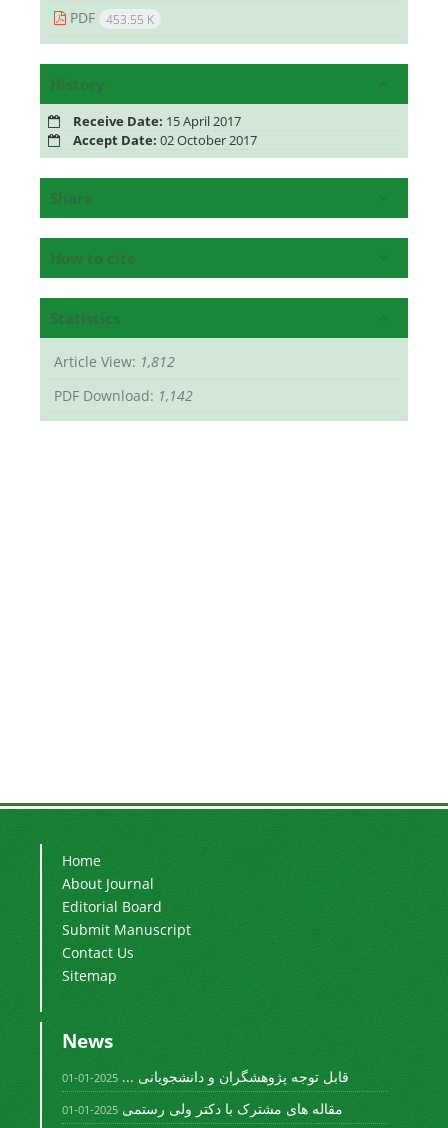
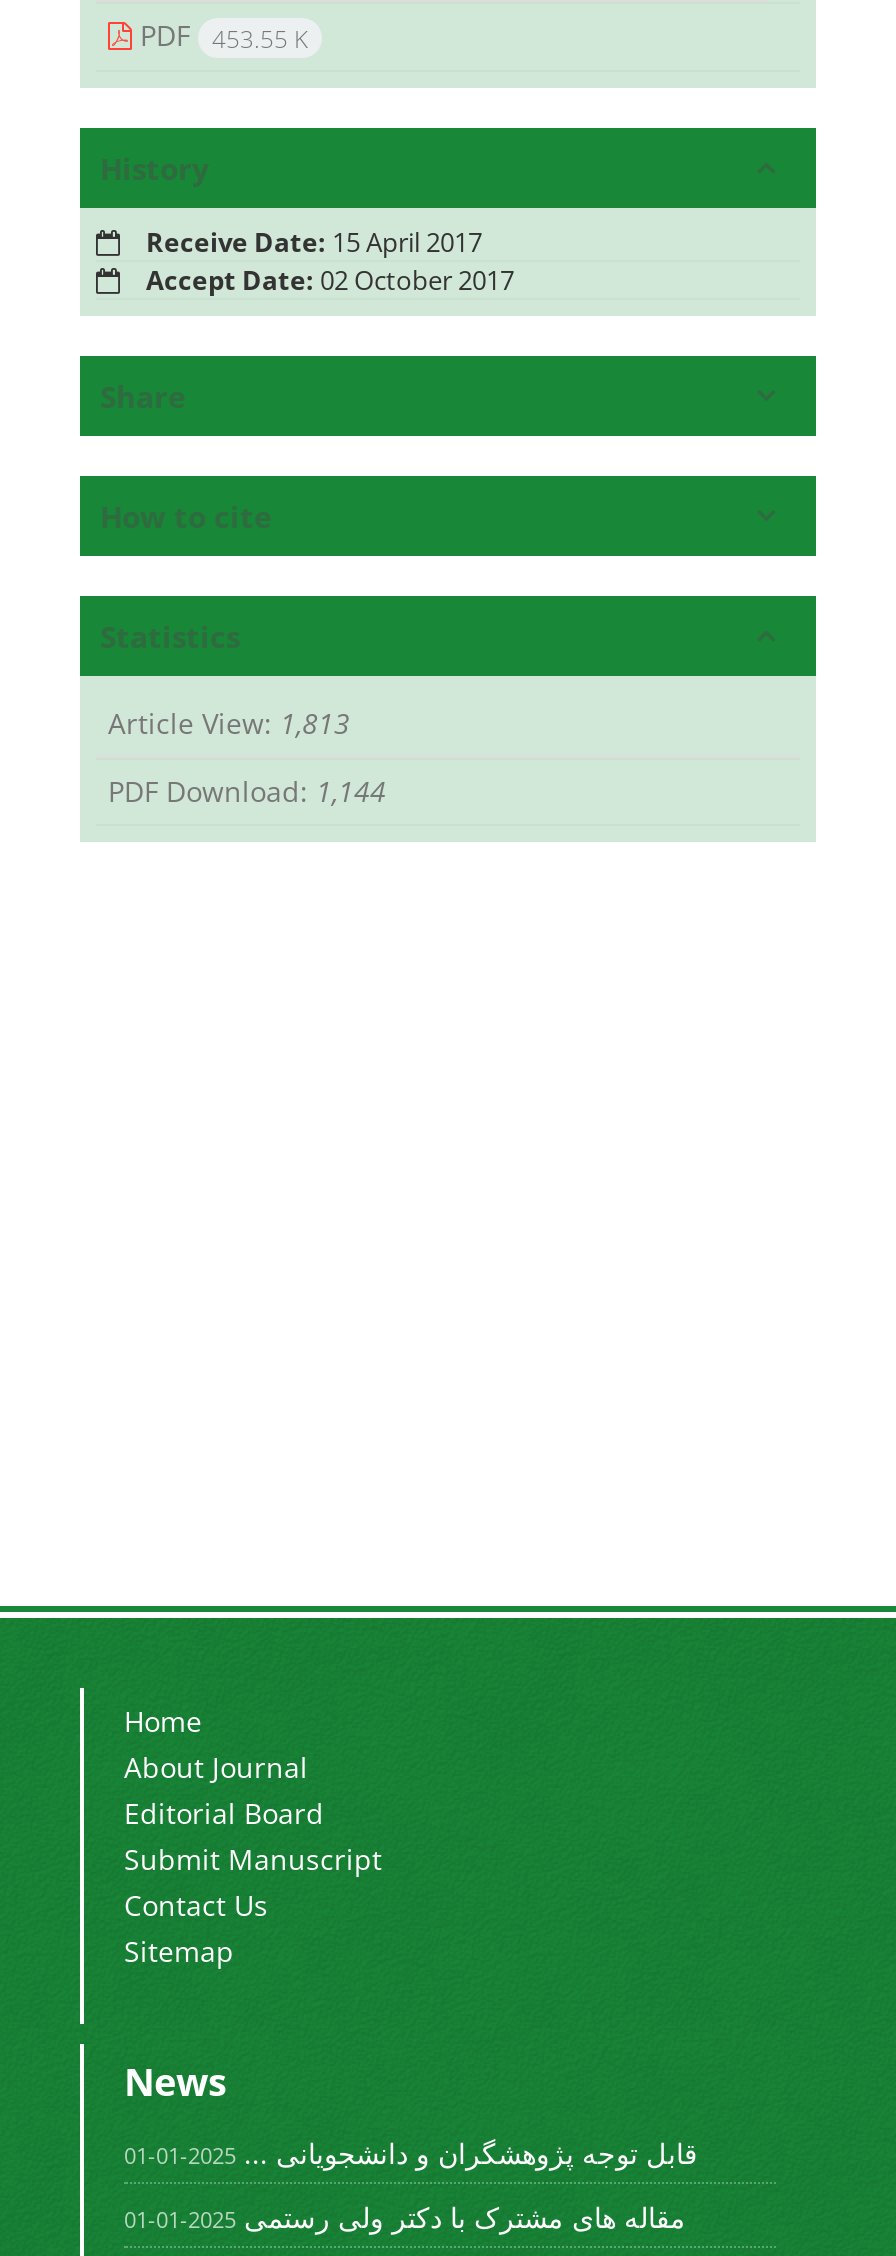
- Article View: 1,812
+ Article View: 1,813

- PDF Download: 1,142
+ PDF Download: 1,144
